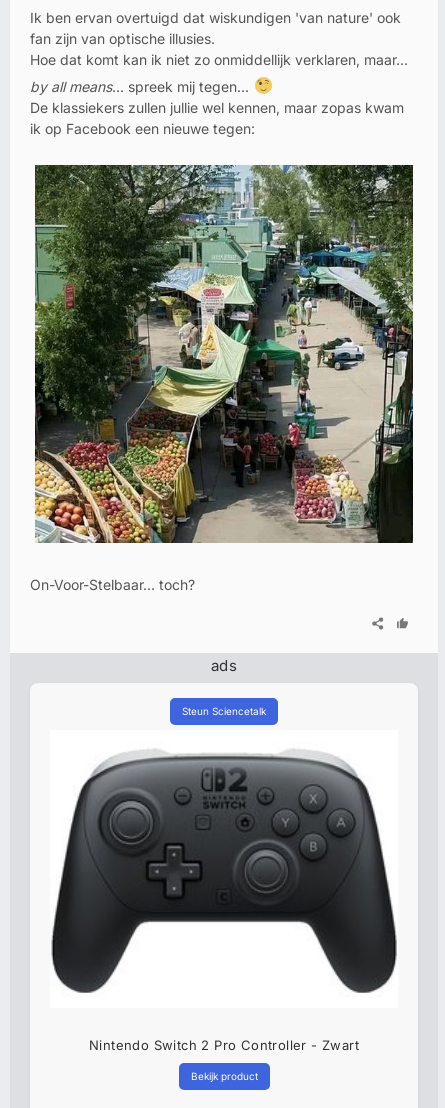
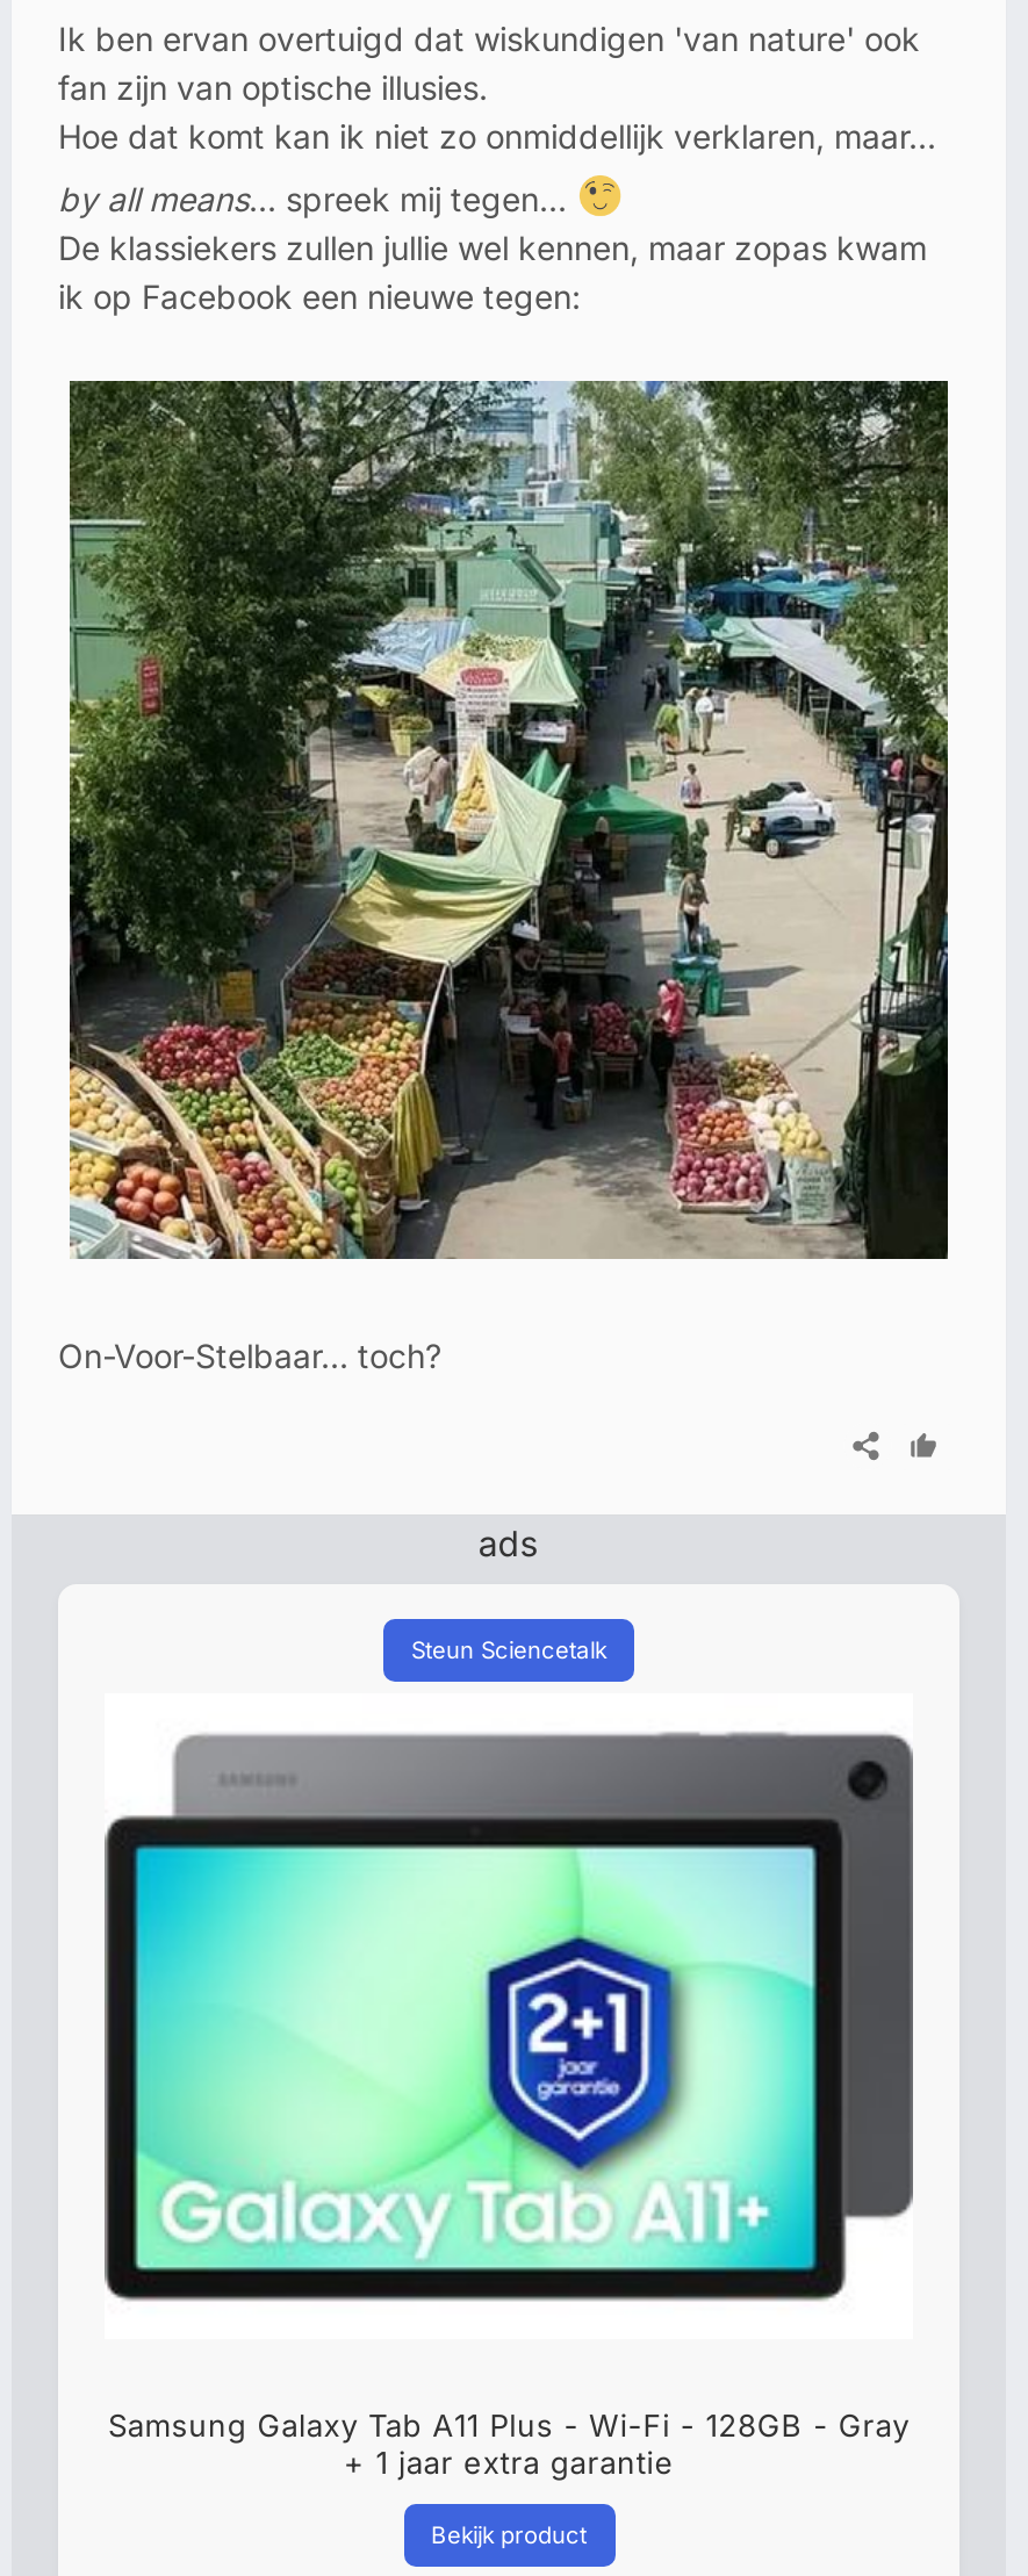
- [image]
+ [image]

- Nintendo Switch 2 Pro Controller - Zwart
+ Samsung Galaxy Tab A11 Plus - Wi-Fi - 128GB - Gray
+ + 1 jaar extra garantie
